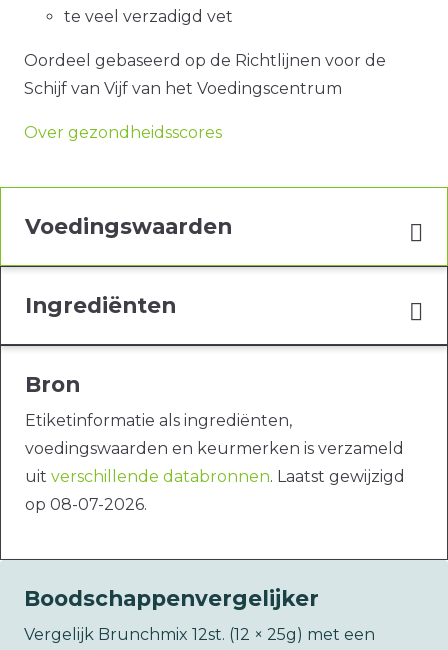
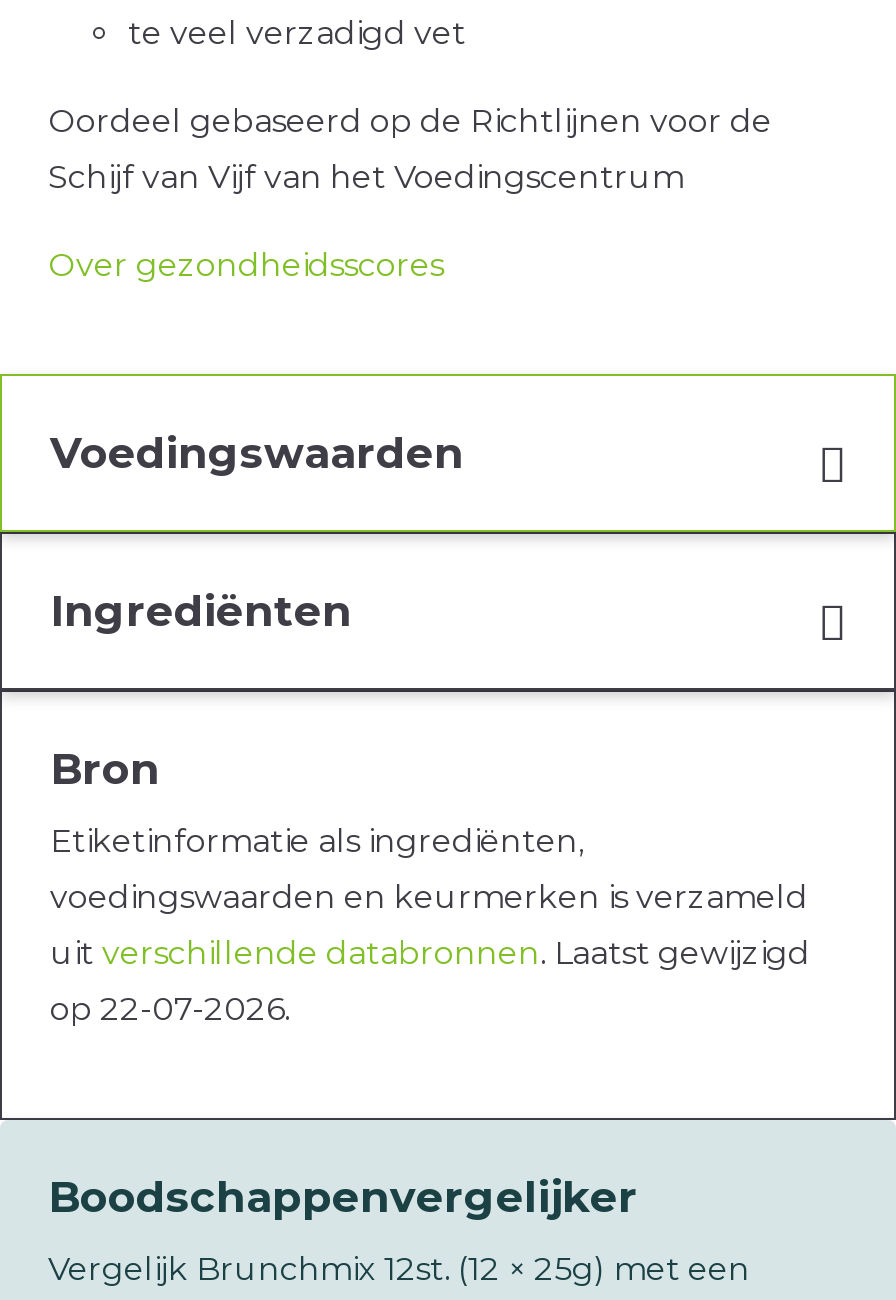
- op 08-07-2026.
+ op 22-07-2026.
